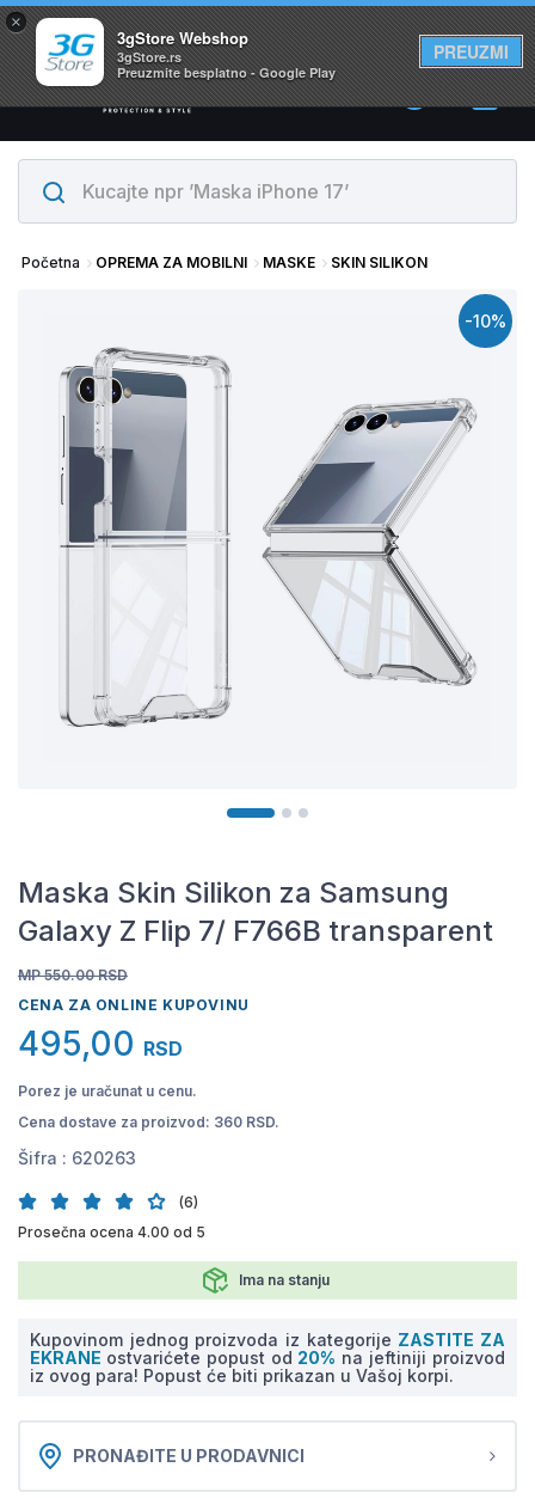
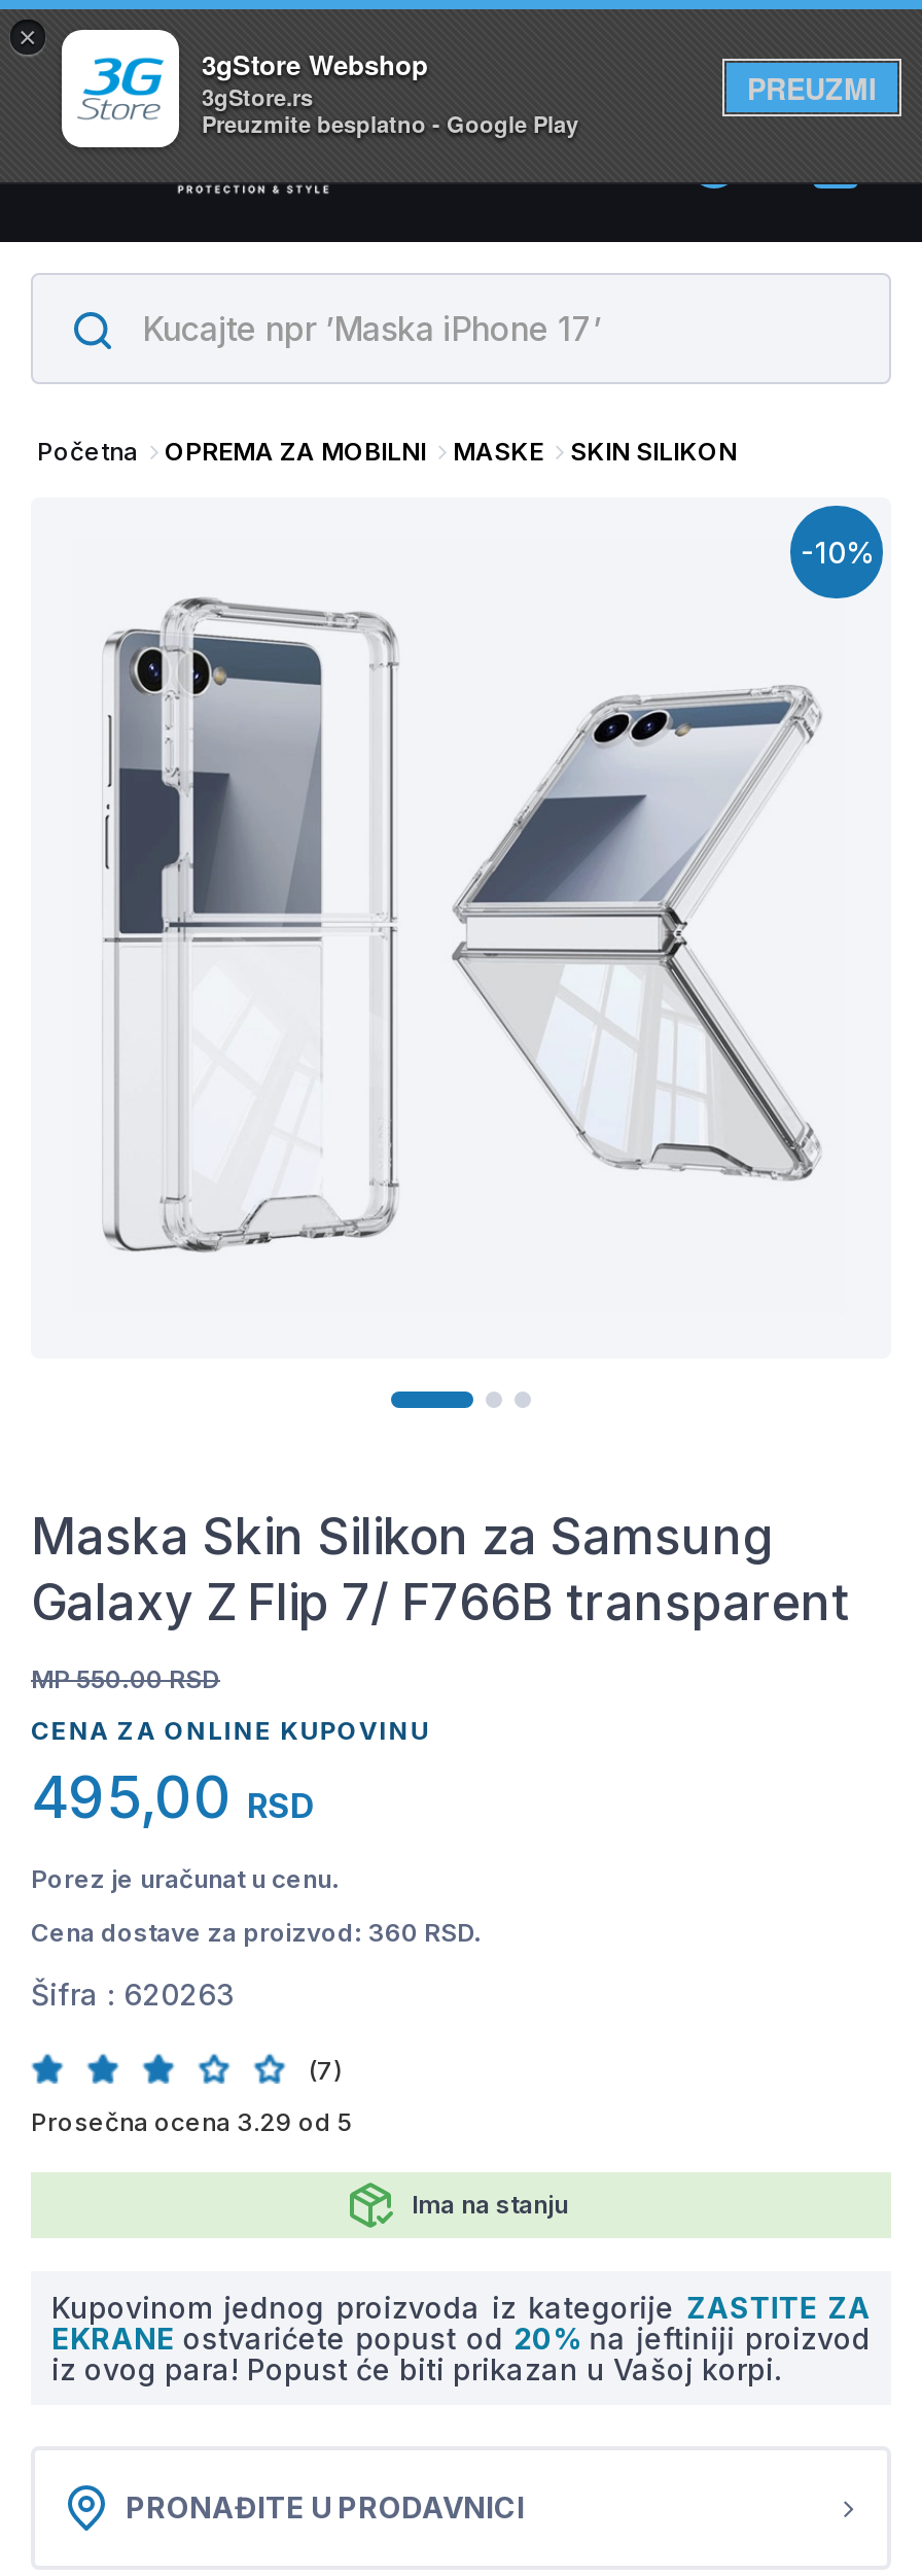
- (6)
+ (7)

- Prosečna ocena 4.00 od 5
+ Prosečna ocena 3.29 od 5
